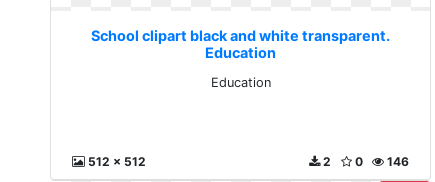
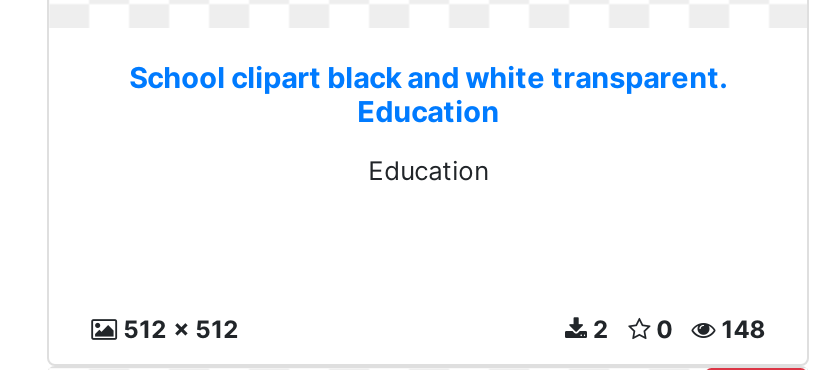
- 2 0 146
+ 2 0 148
